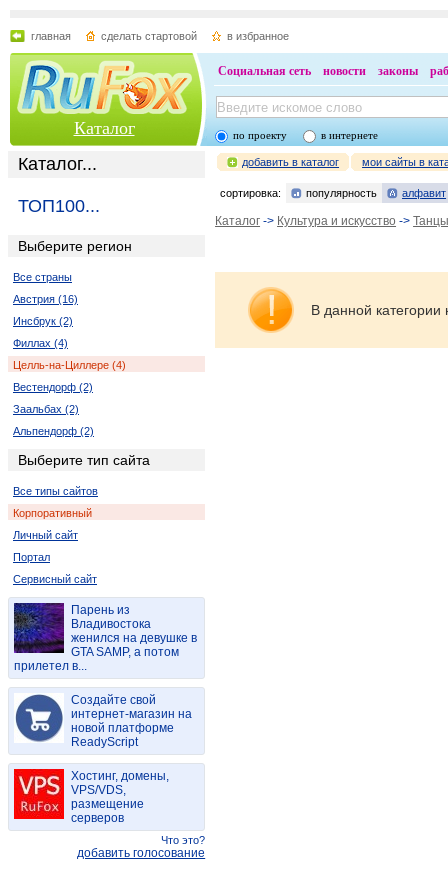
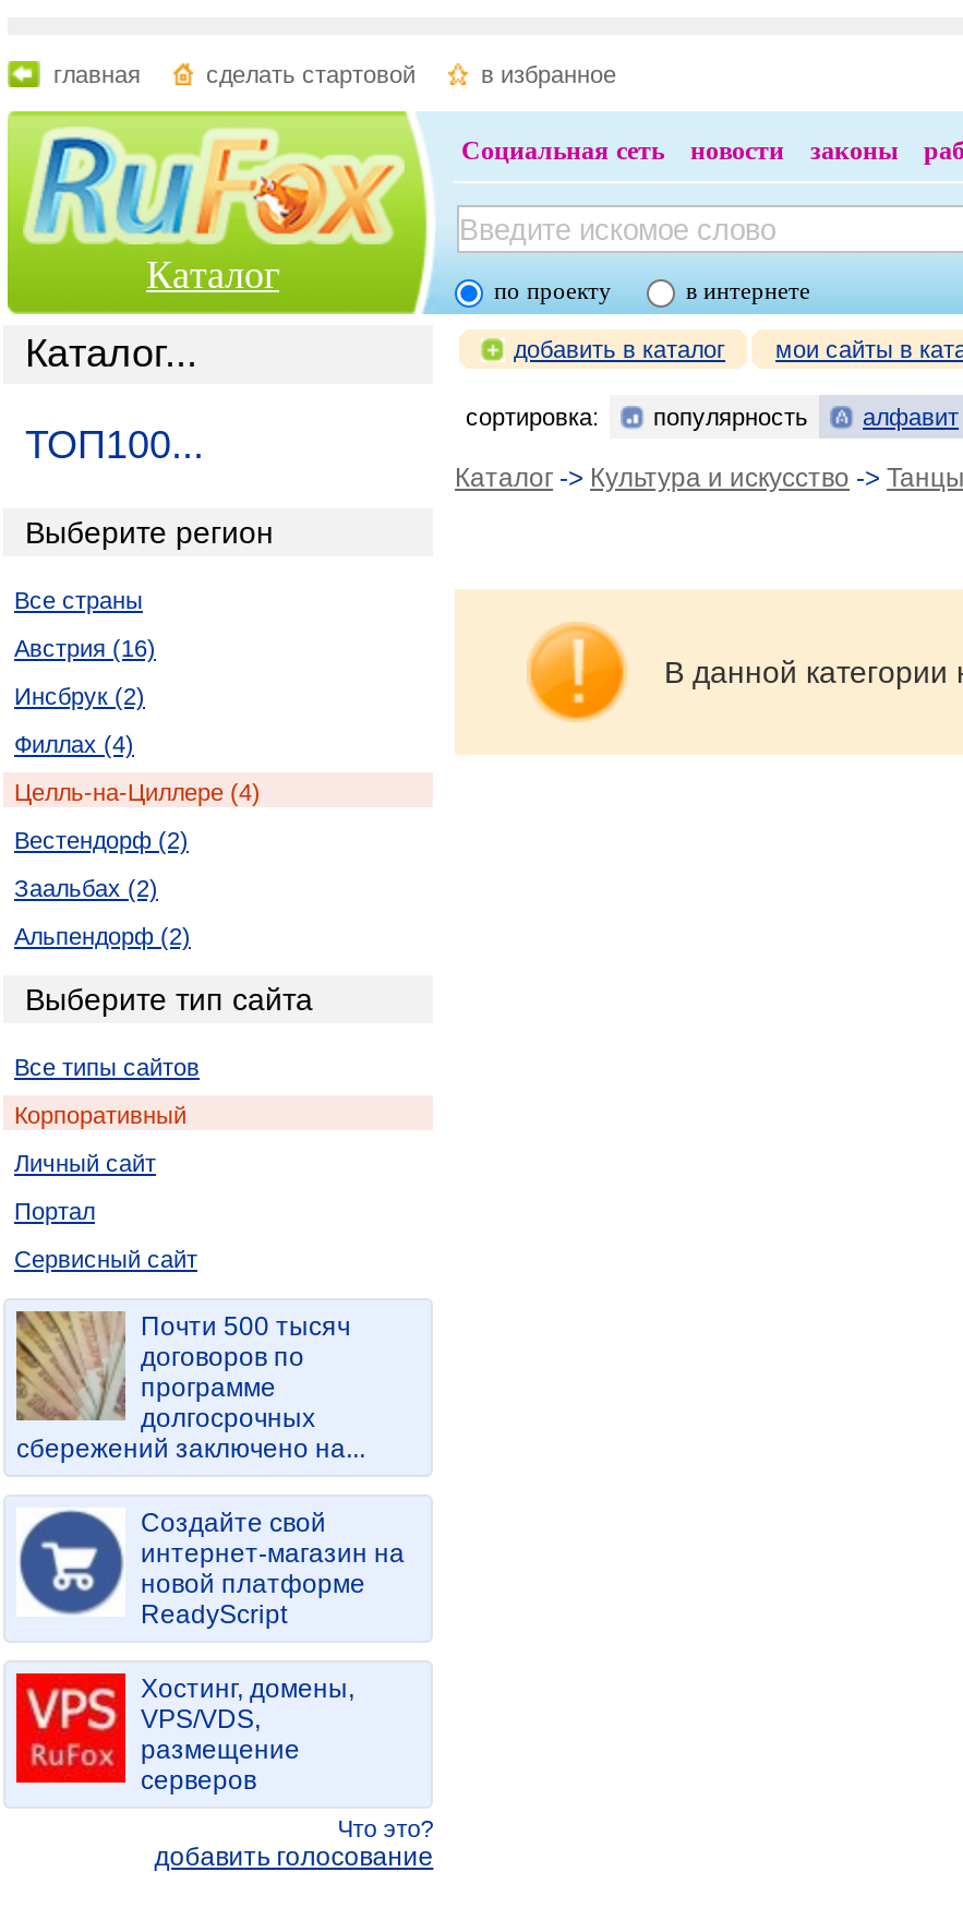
- [image]
- Парень из
- Владивостока
- женился на девушке в
- GTA SAMP, а потом
- прилетел в...
+ [image]
+ Почти 500 тысяч
+ договоров по
+ программе
+ долгосрочных
+ сбережений заключено на...
